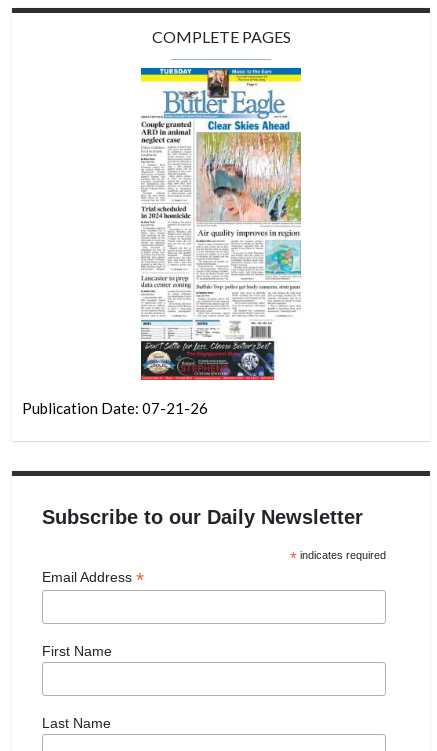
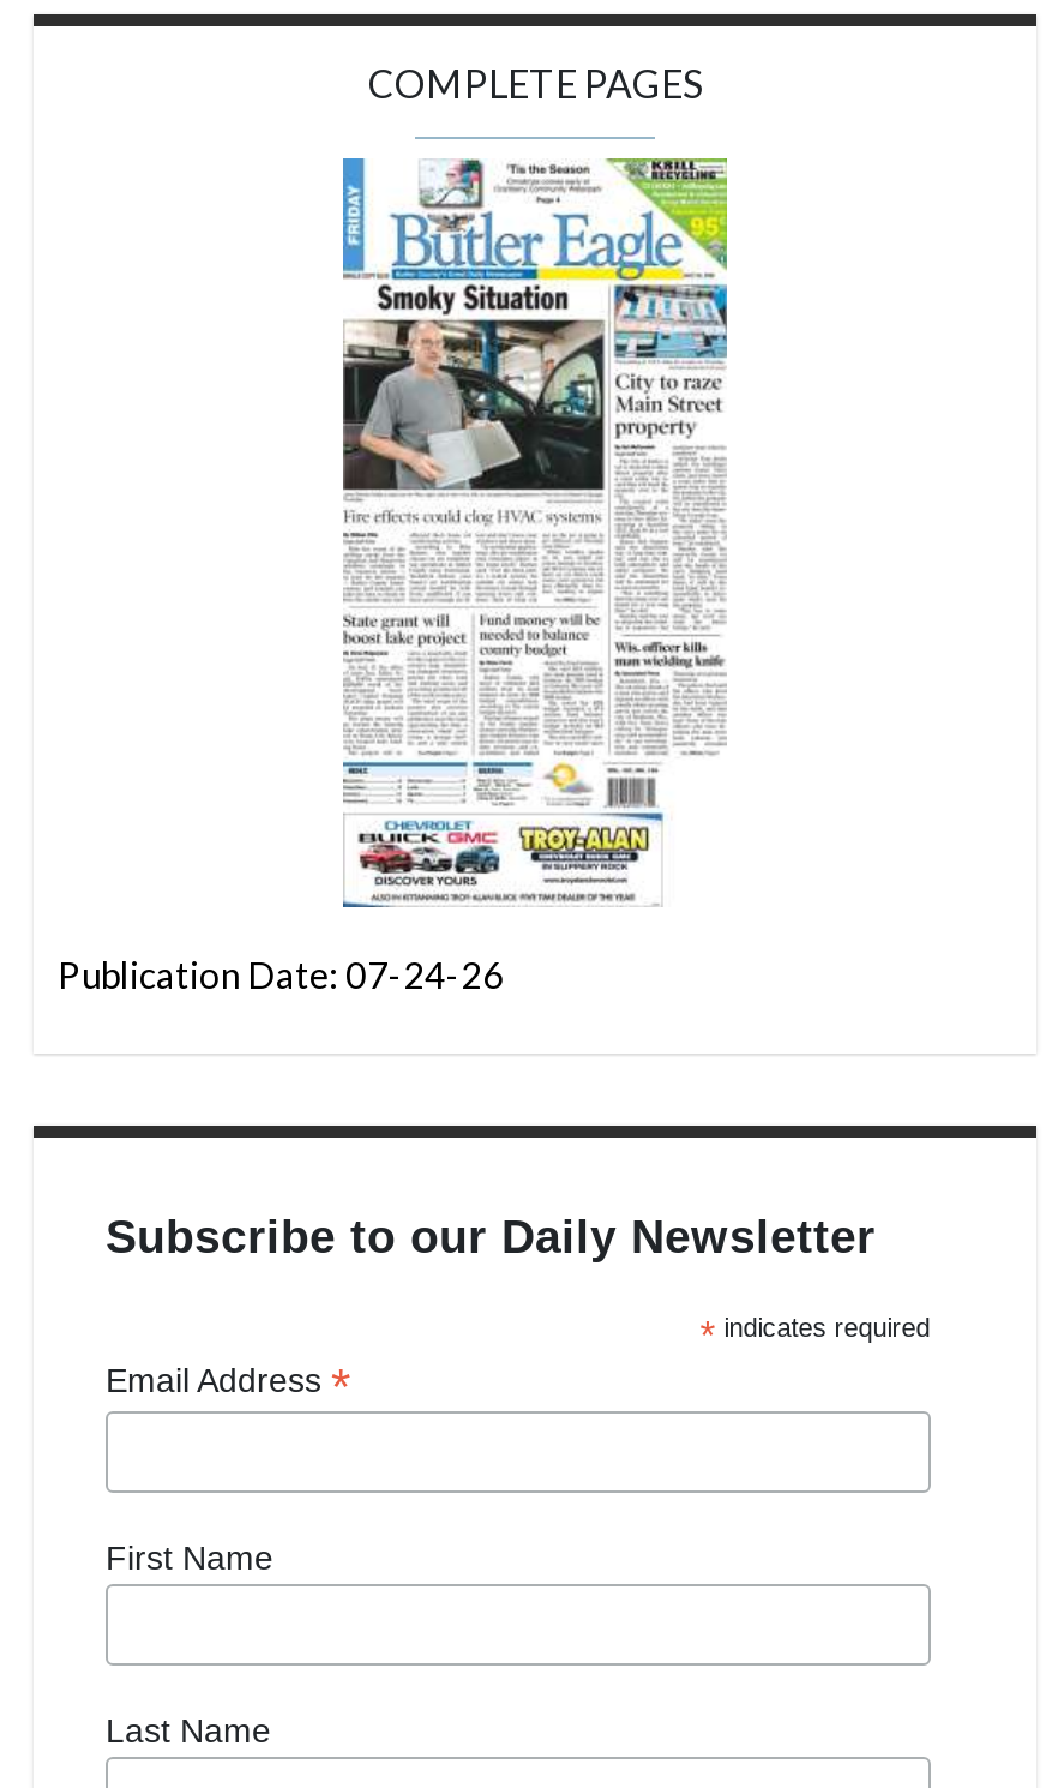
- [image]
- Publication Date: 07-21-26
+ [image]
+ Publication Date: 07-24-26
